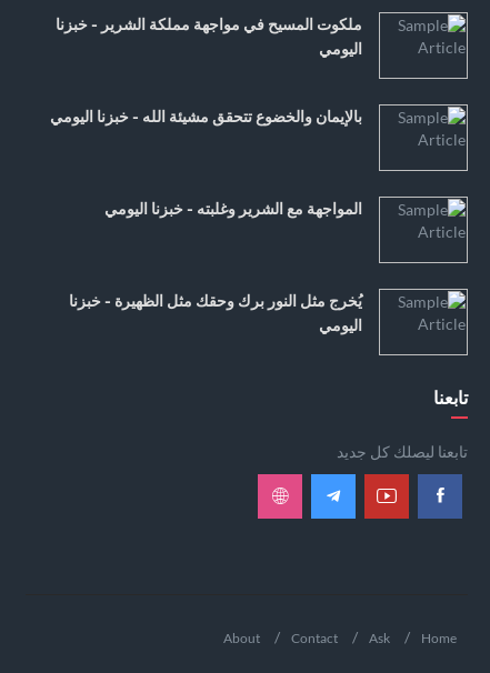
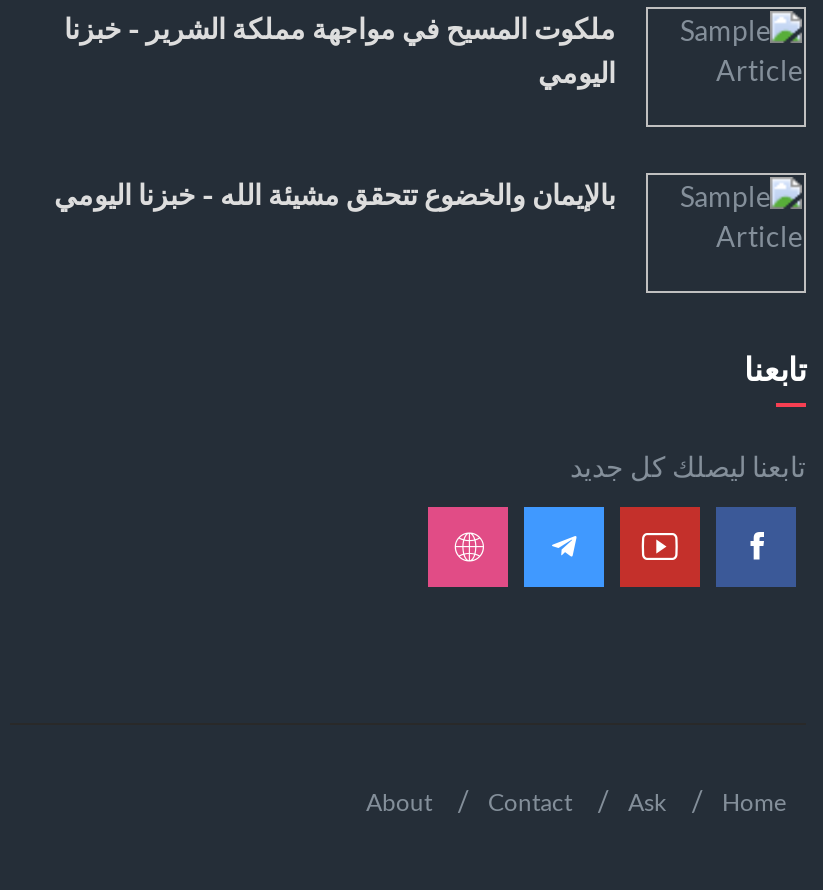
- المواجهة مع الشرير وغلبته - خبزنا اليومي

- يُخرج مثل النور برك وحقك مثل الظهيرة - خبزنا
- اليومي
